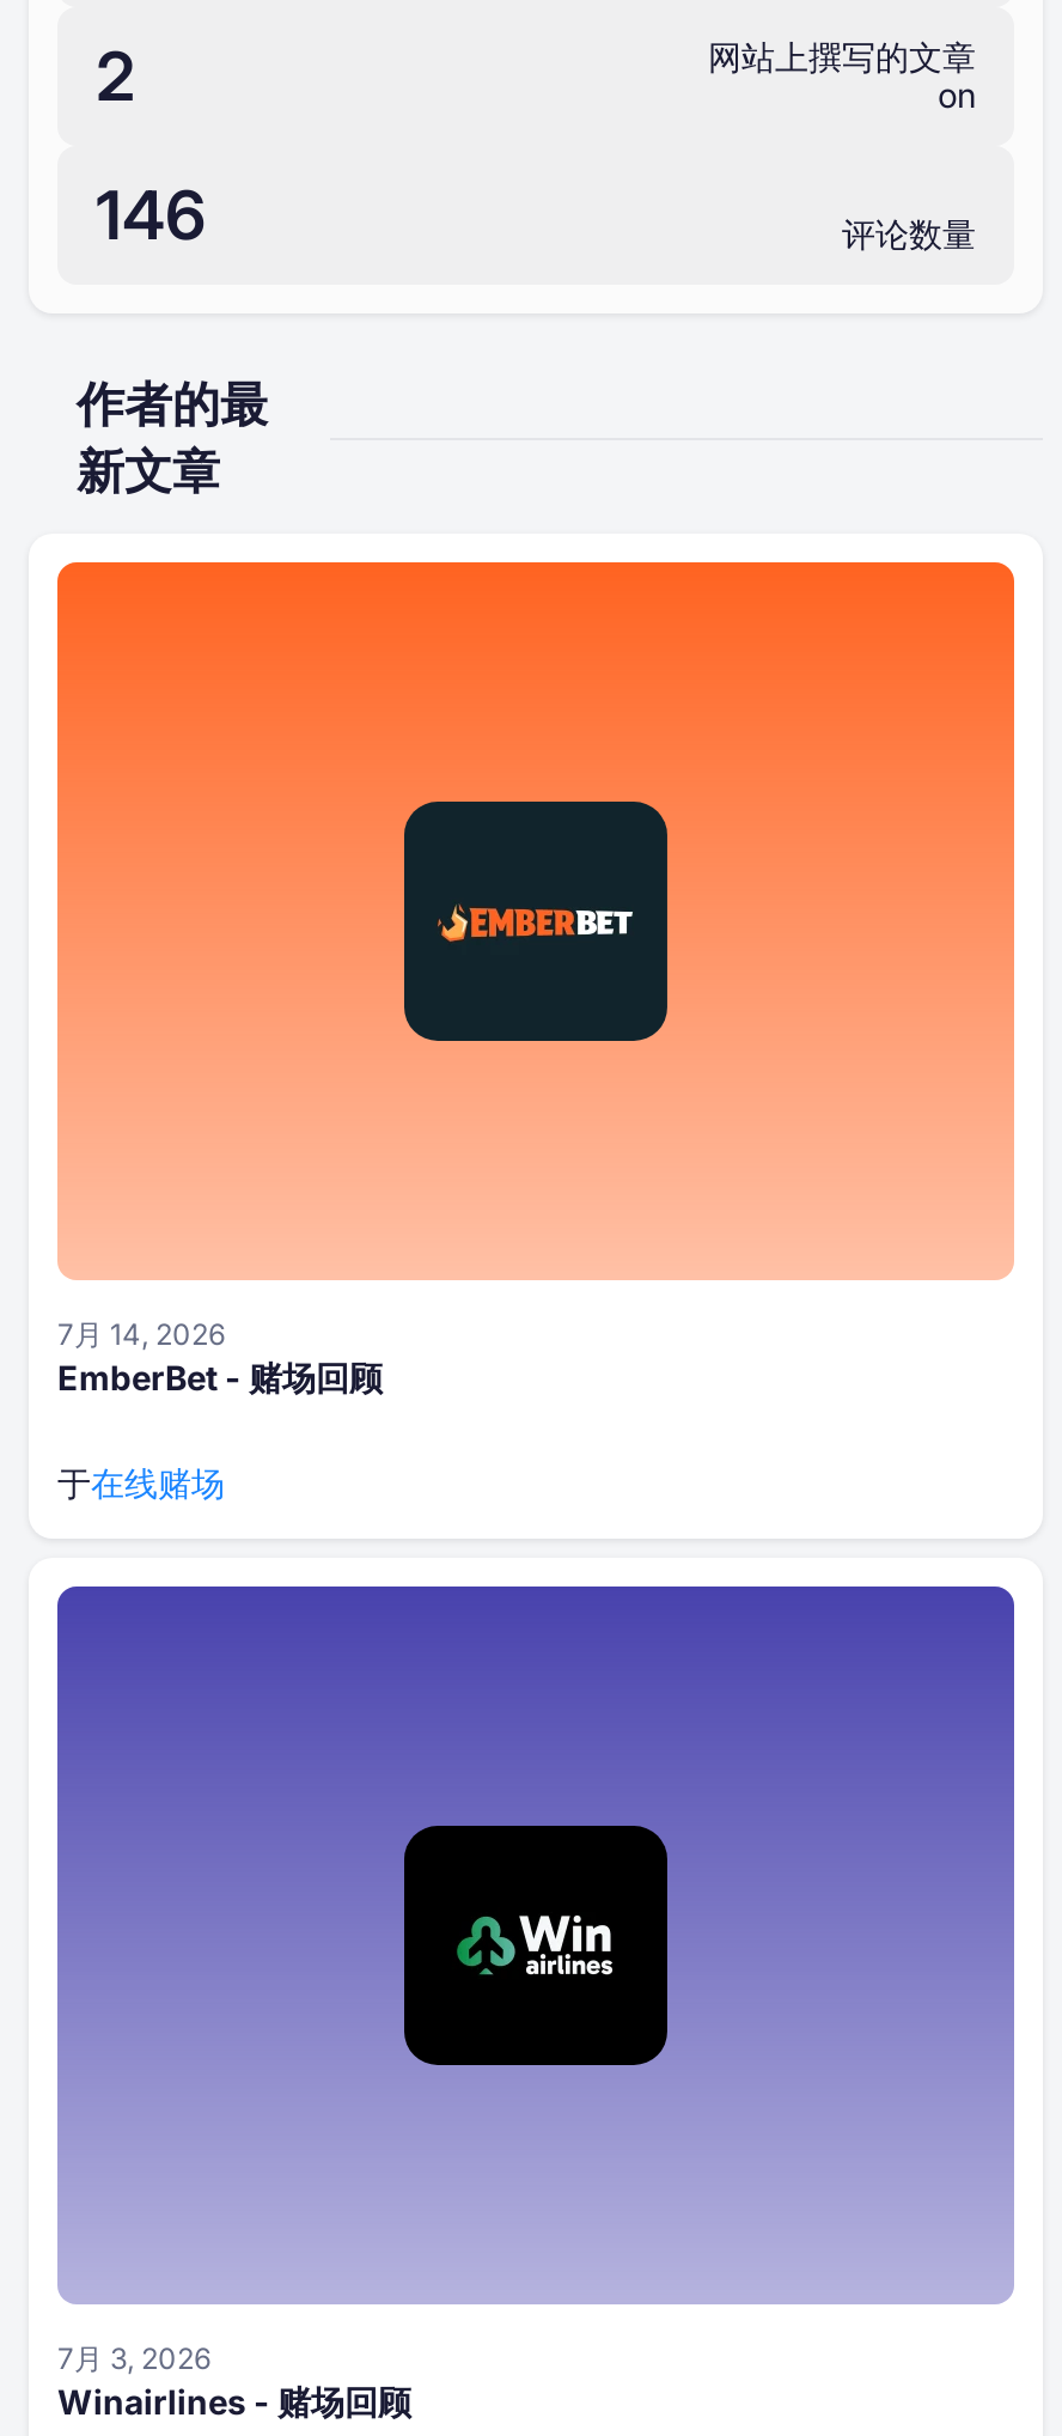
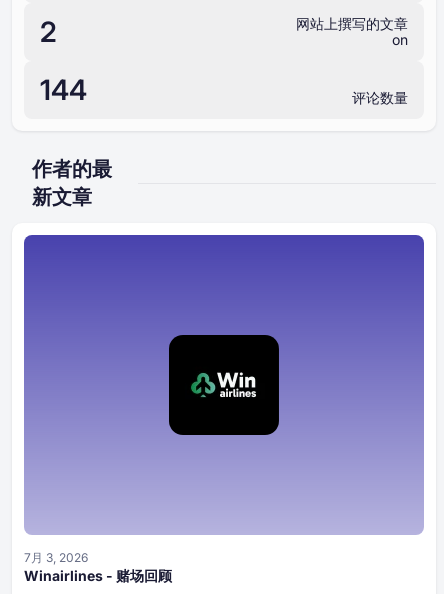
- 146
+ 144

- [image]
- 7月 14, 2026
- EmberBet - 赌场回顾
- 于在线赌场
